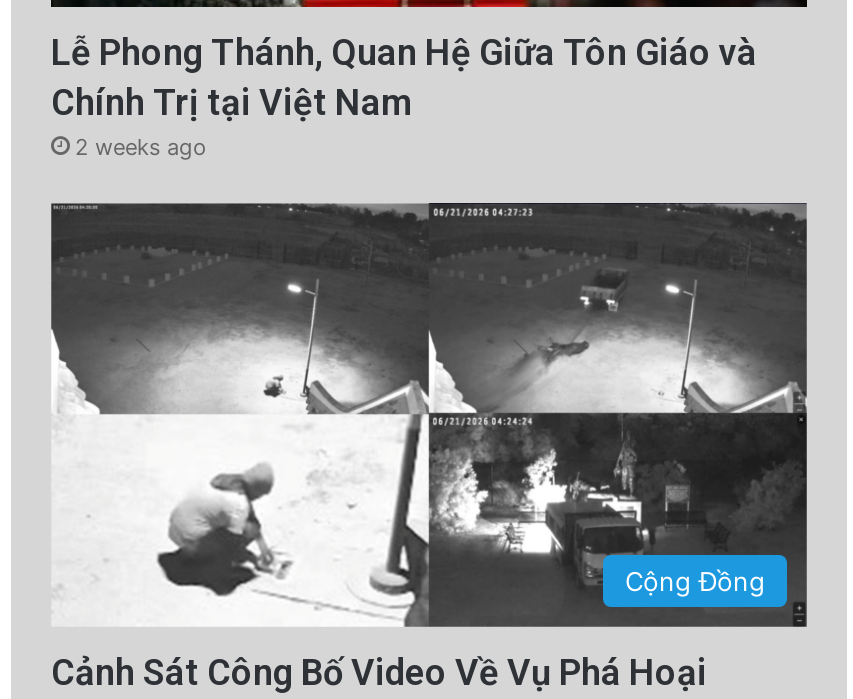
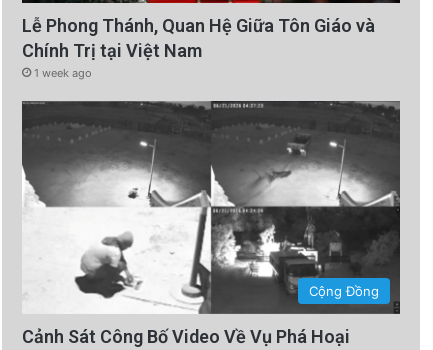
- 2 weeks ago
+ 1 week ago
